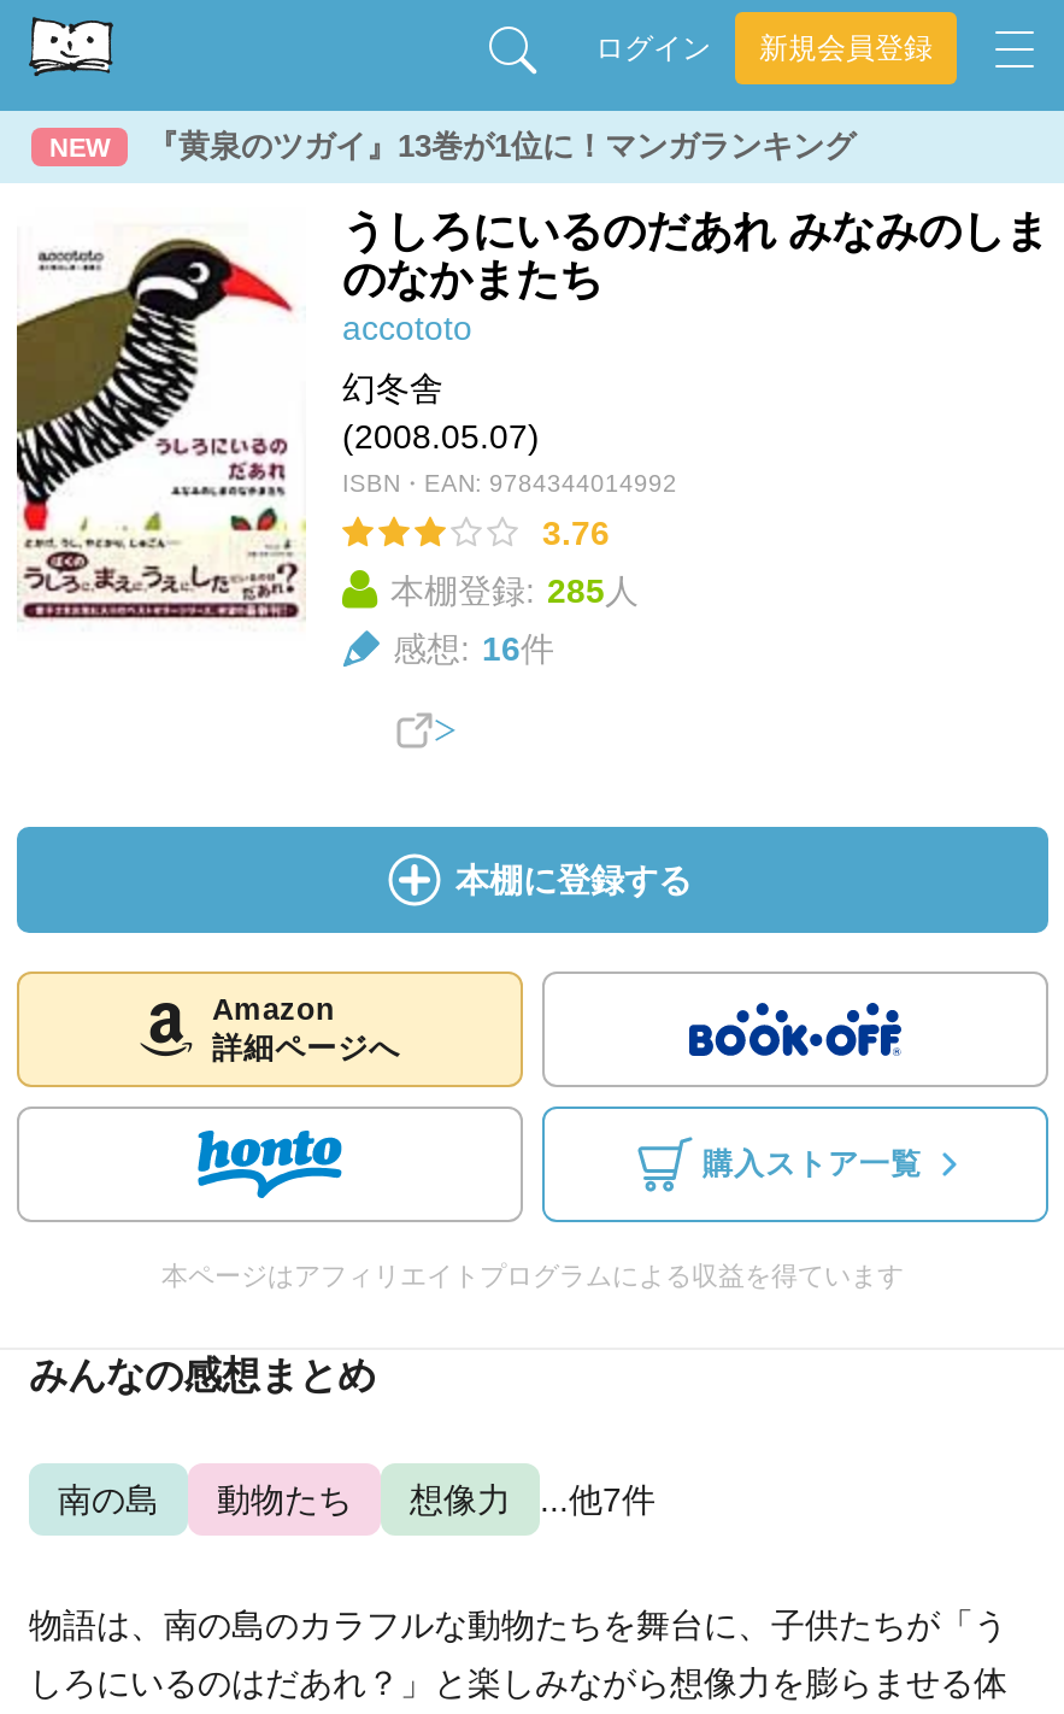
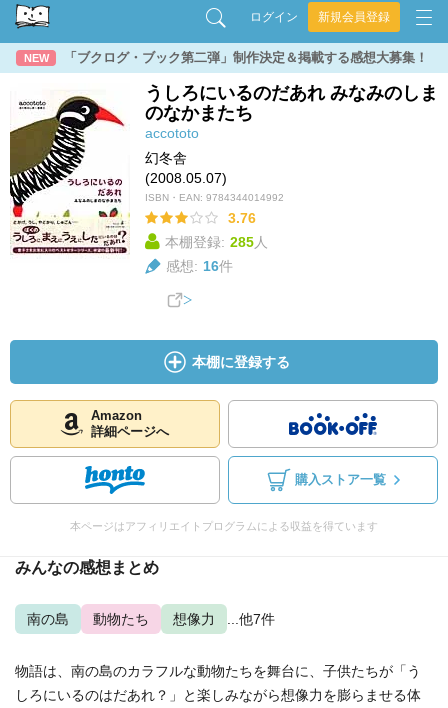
- 『黄泉のツガイ』13巻が1位に！マンガランキング
+ 「ブクログ・ブック第二弾」制作決定＆掲載する感想大募集！
